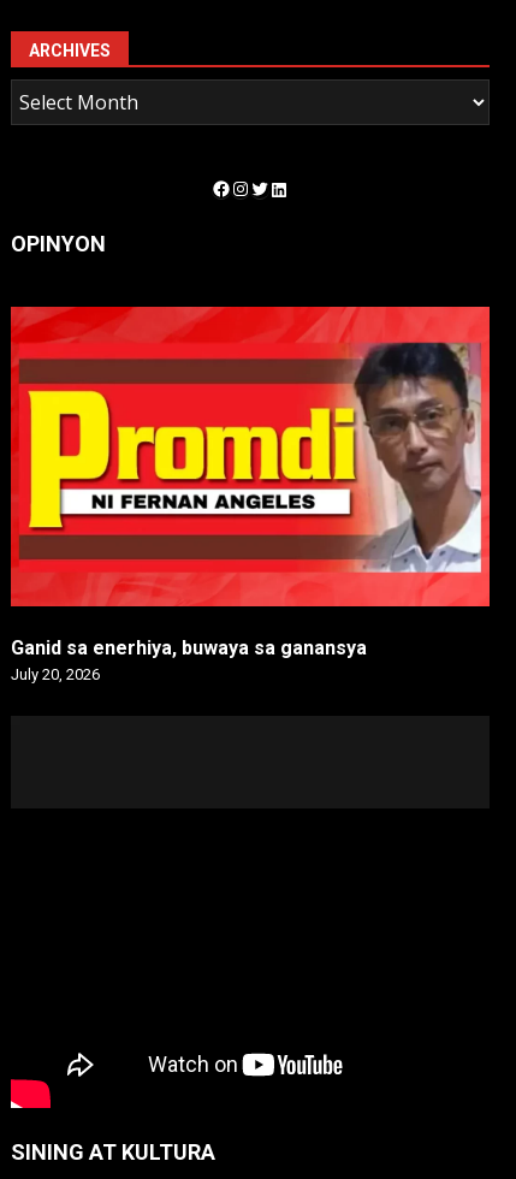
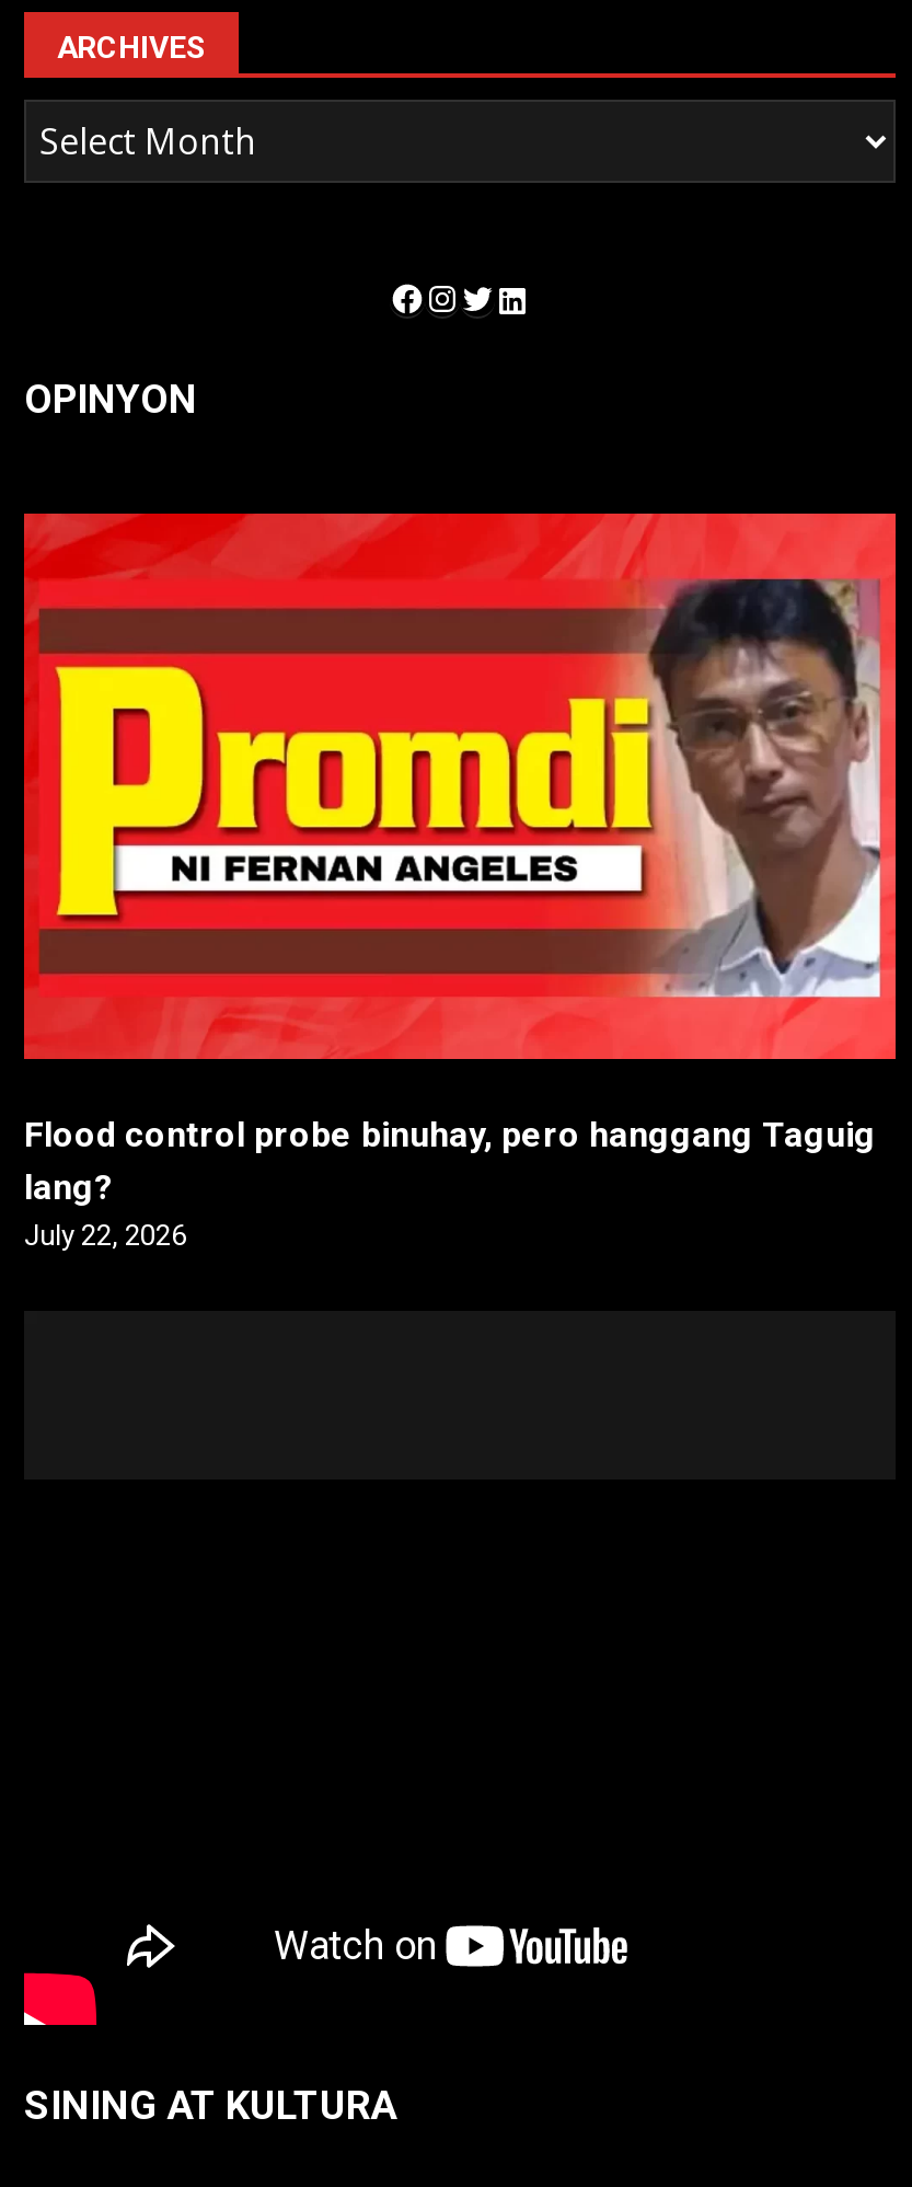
- Ganid sa enerhiya, buwaya sa ganansya
- July 20, 2026
+ Flood control probe binuhay, pero hanggang Taguig
+ lang?
+ July 22, 2026
